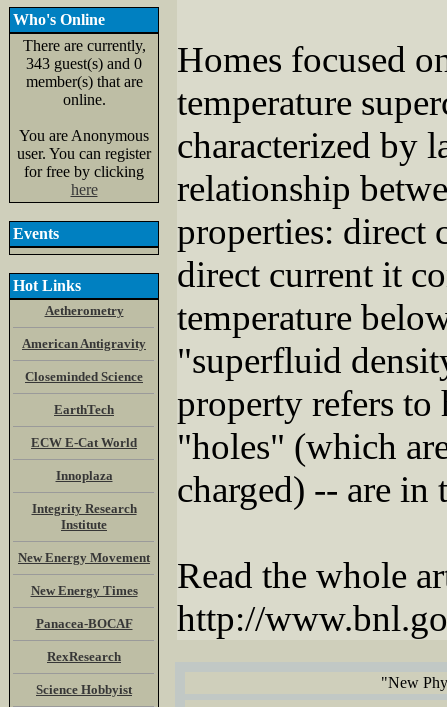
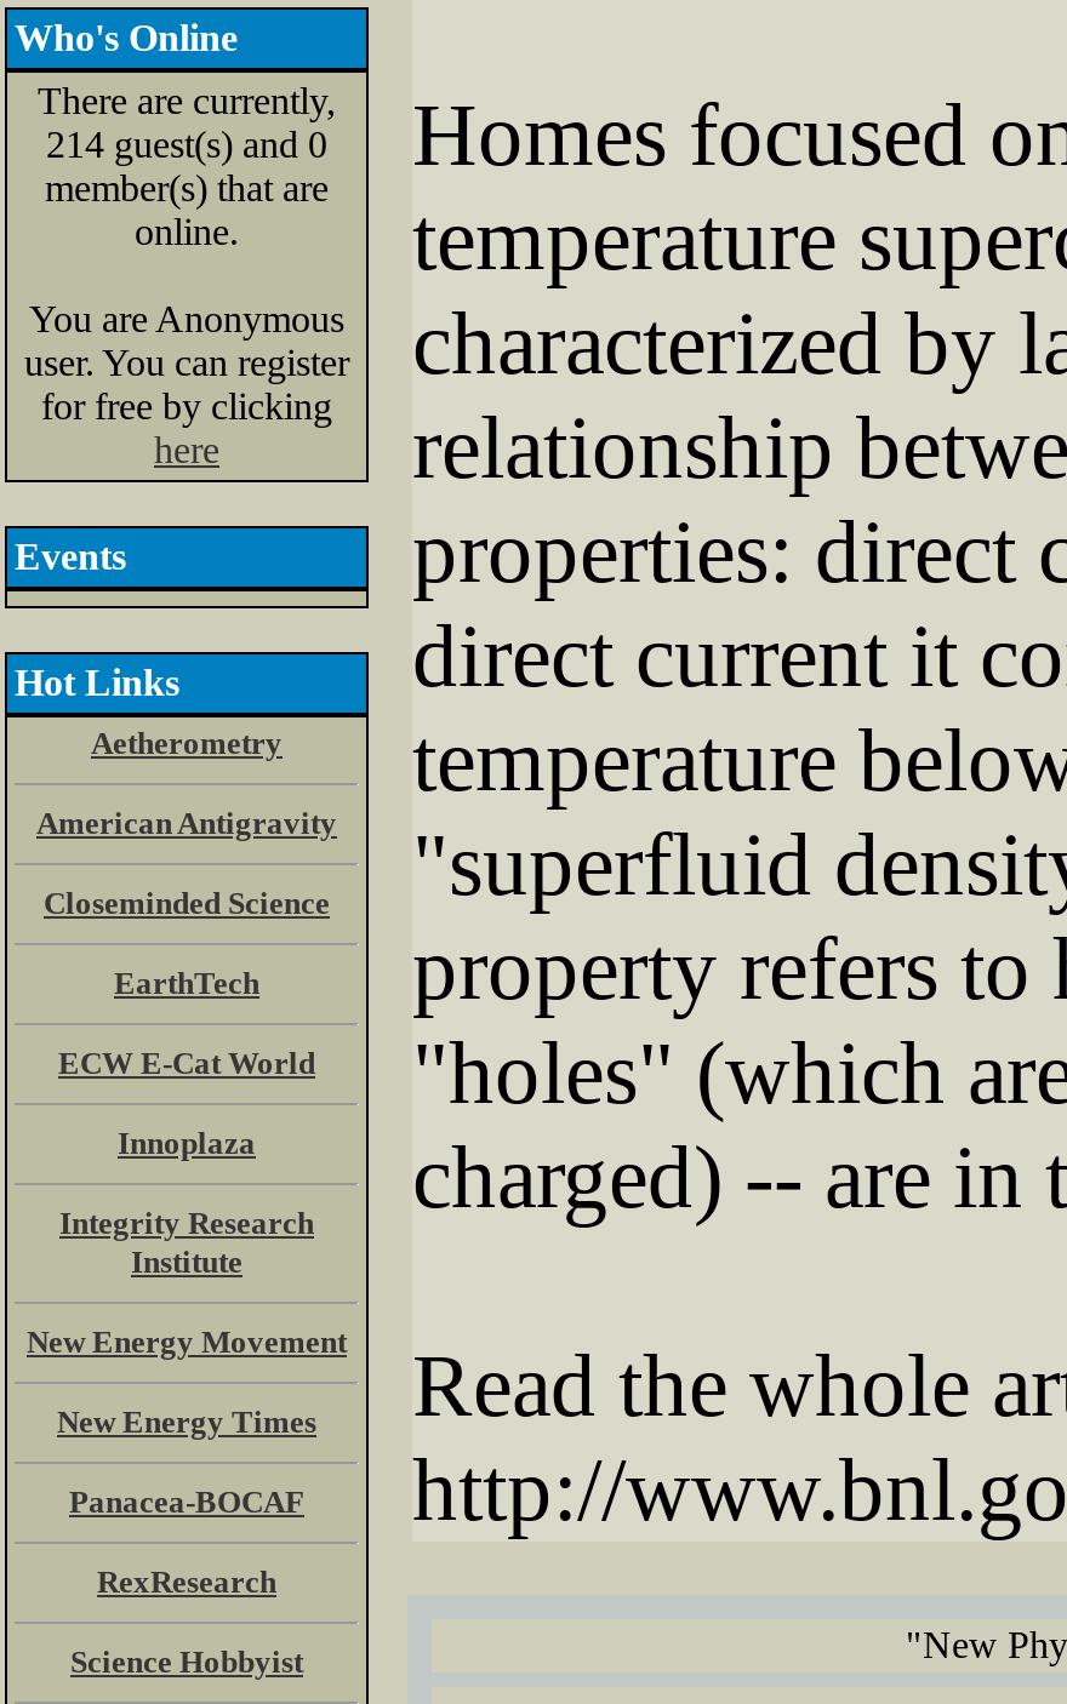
- 343 guest(s) and 0
+ 214 guest(s) and 0
